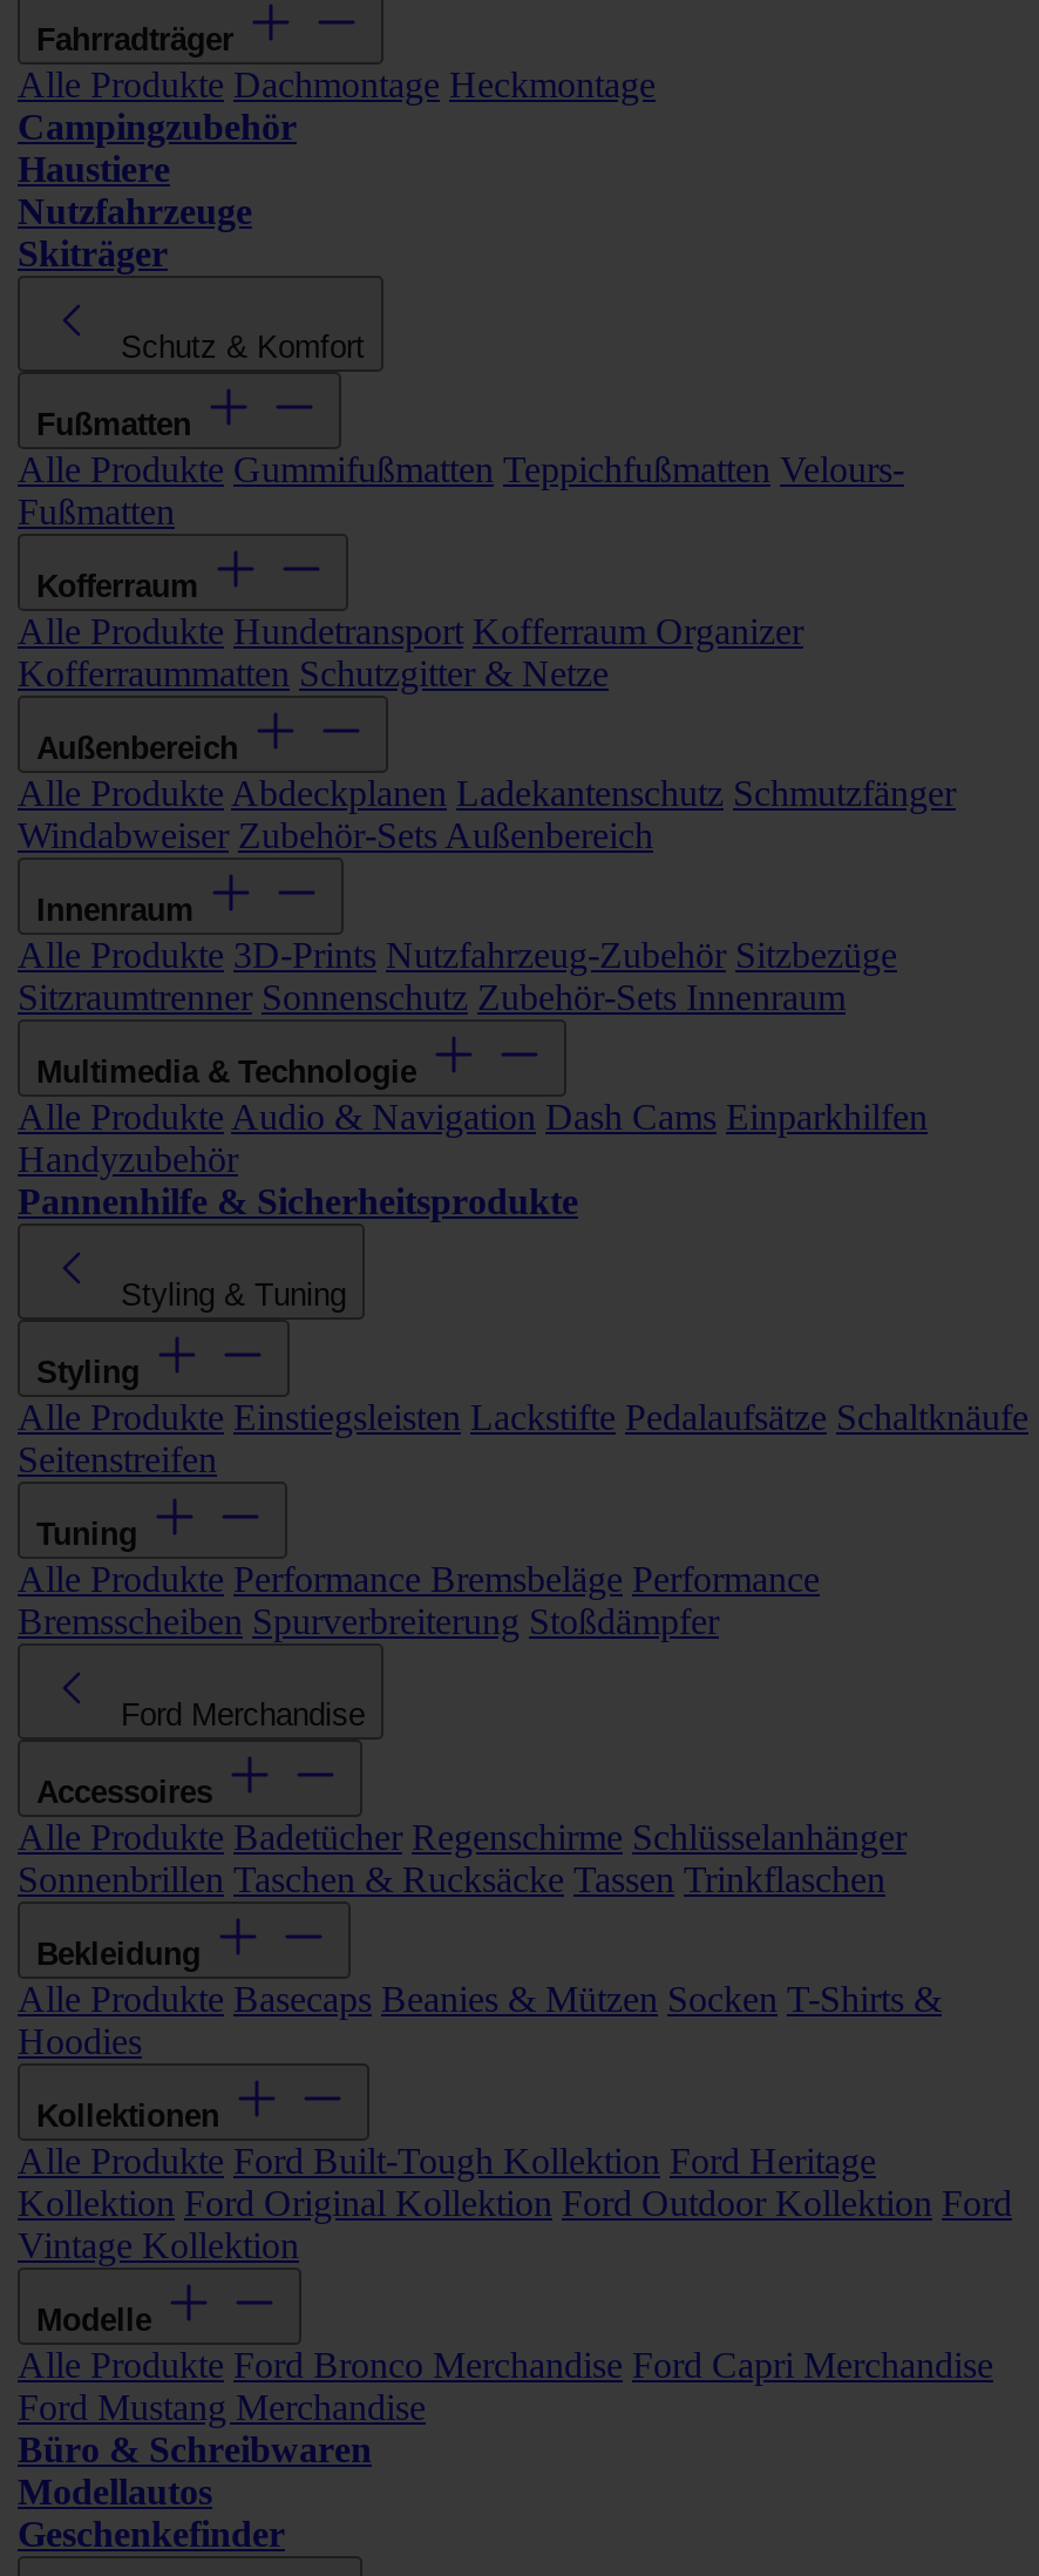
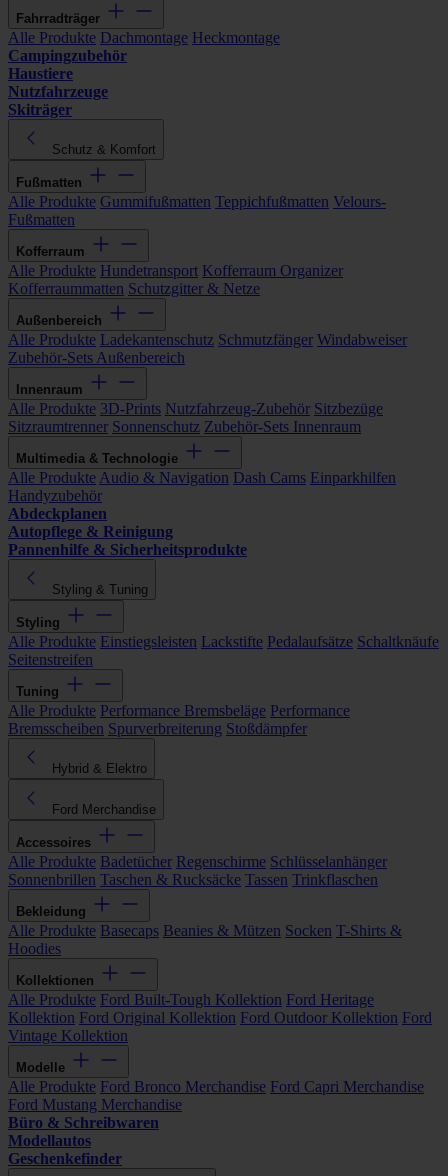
- Alle Produkte Abdeckplanen Ladekantenschutz Schmutzfänger
- Windabweiser Zubehör-Sets Außenbereich
+ Alle Produkte Ladekantenschutz Schmutzfänger Windabweiser
+ Zubehör-Sets Außenbereich

+ Abdeckplanen
+ Autopflege & Reinigung

+ Hybrid & Elektro
